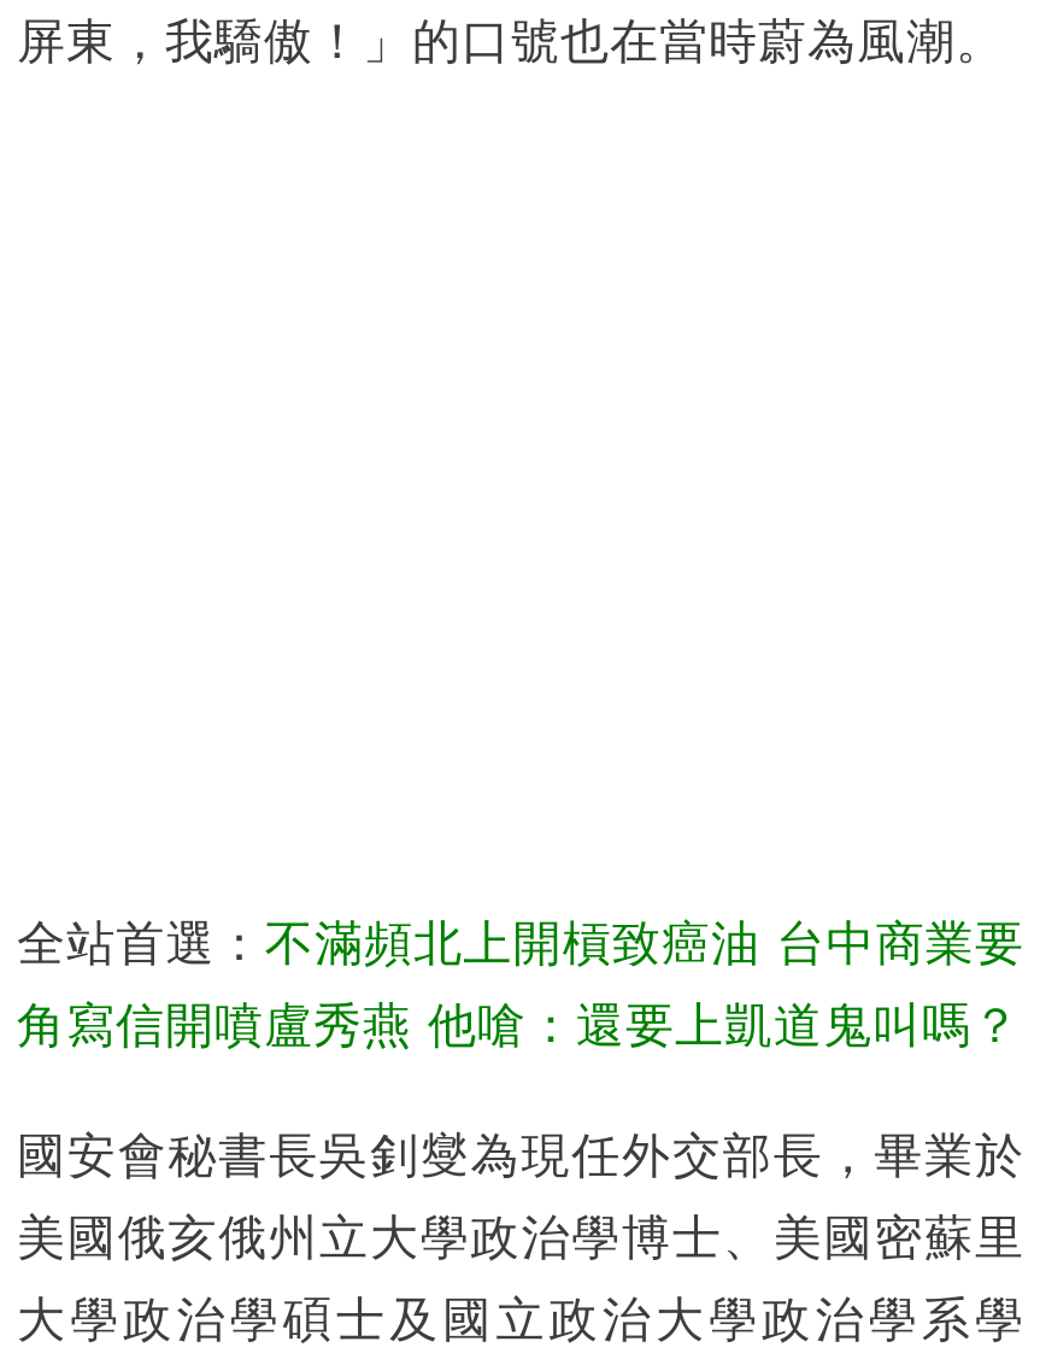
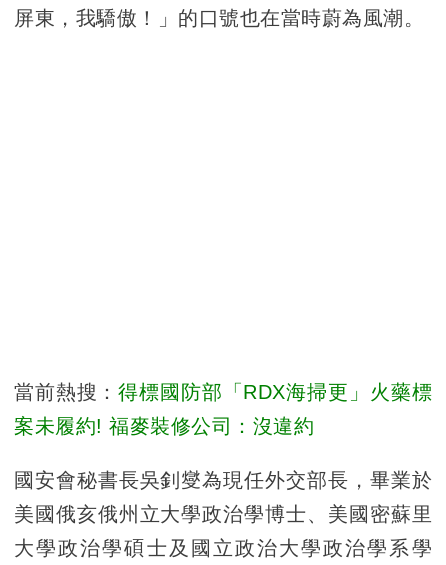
- 全站首選：不滿頻北上開槓致癌油 台中商業要
+ 當前熱搜：得標國防部「RDX海掃更」火藥標

- 角寫信開噴盧秀燕 他嗆：還要上凱道鬼叫嗎？
+ 案未履約! 福麥裝修公司：沒違約
